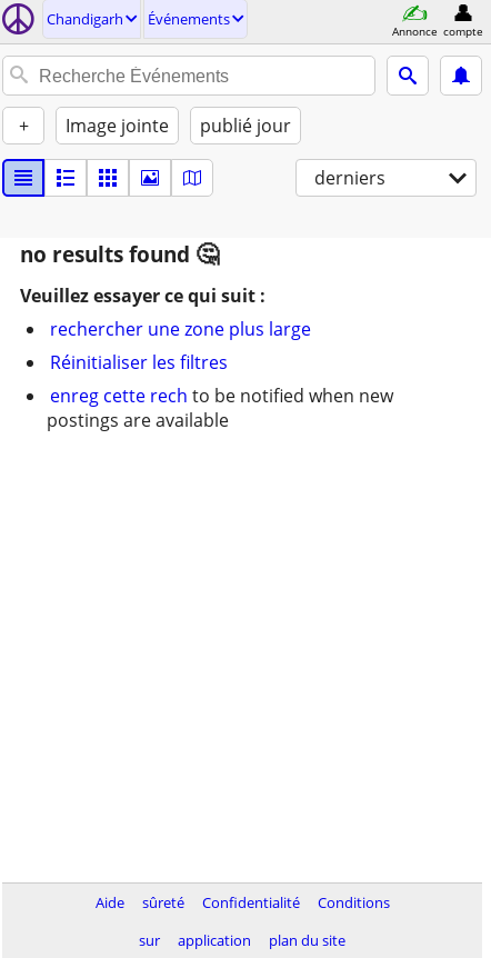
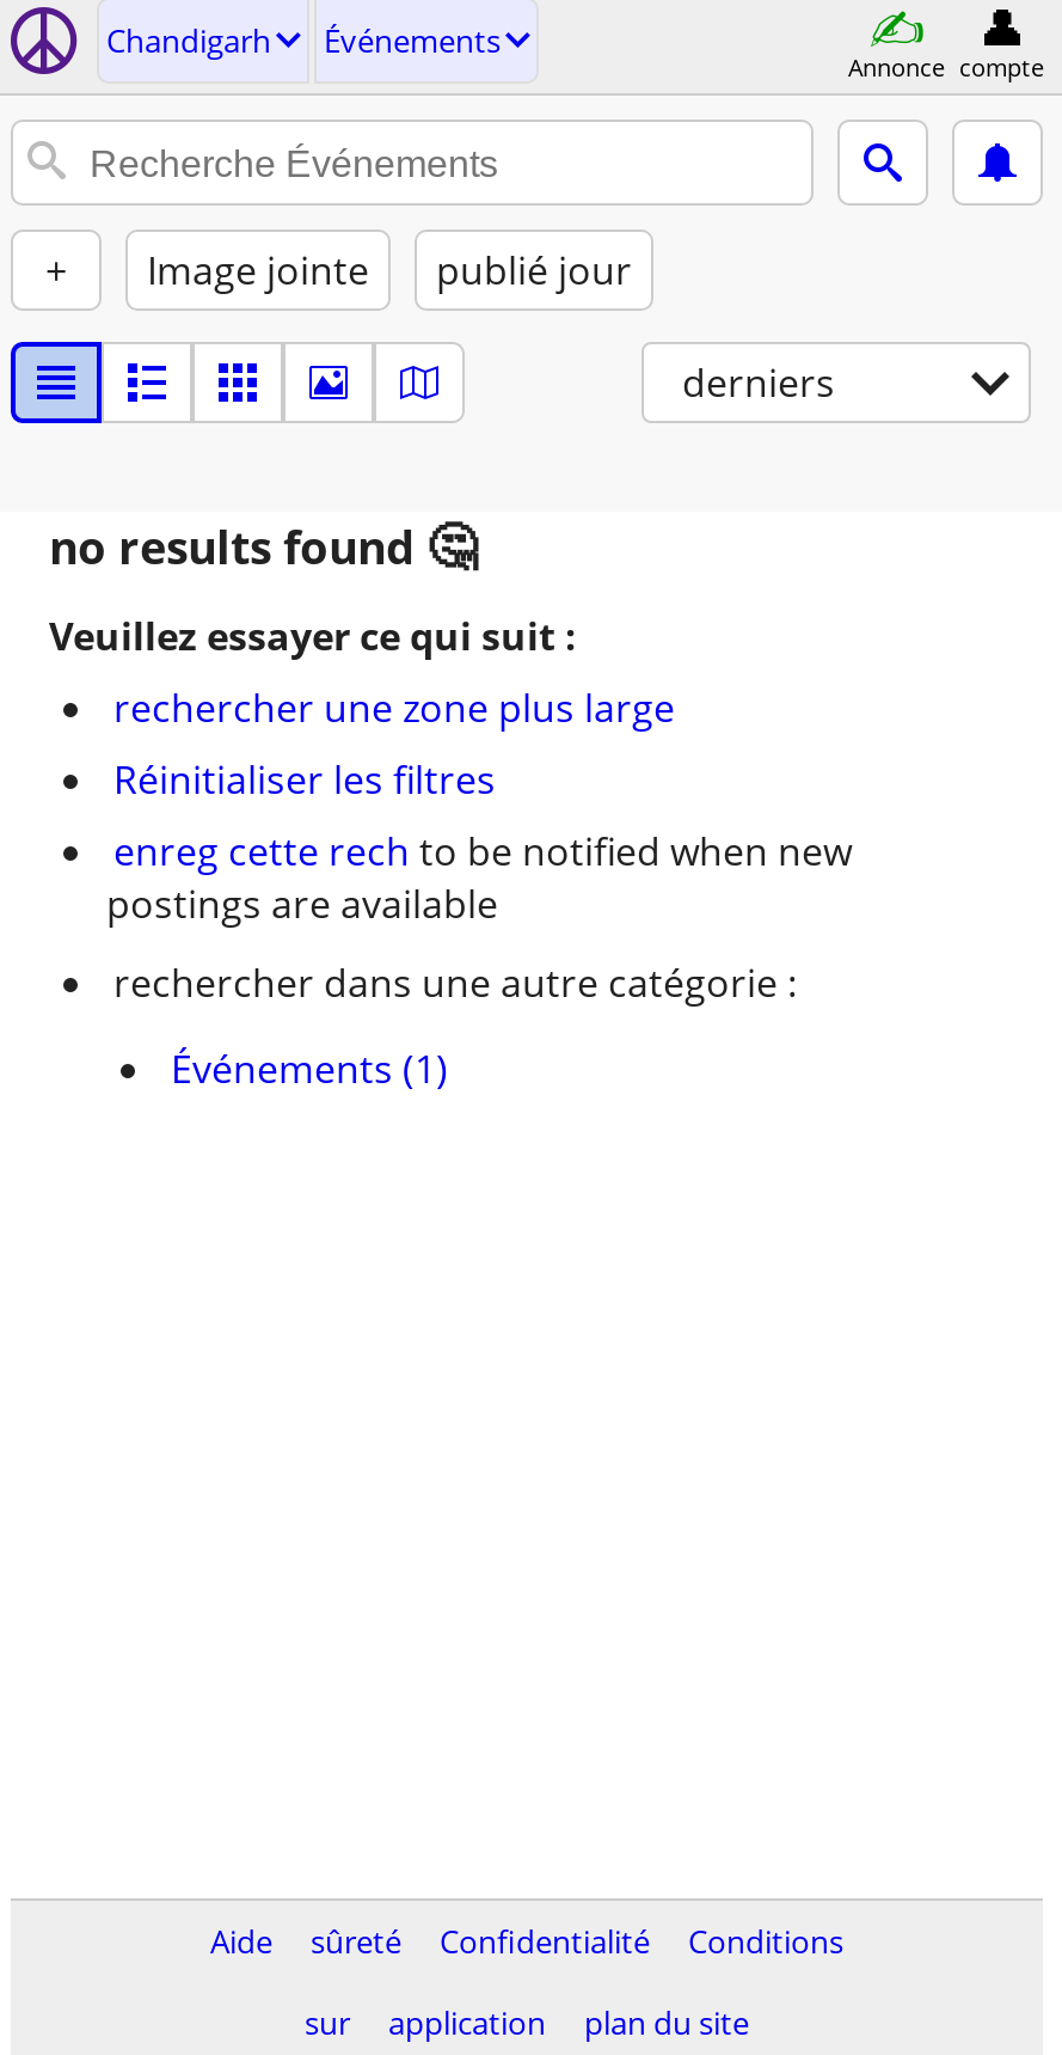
+ rechercher dans une autre catégorie :
+ Événements (1)
